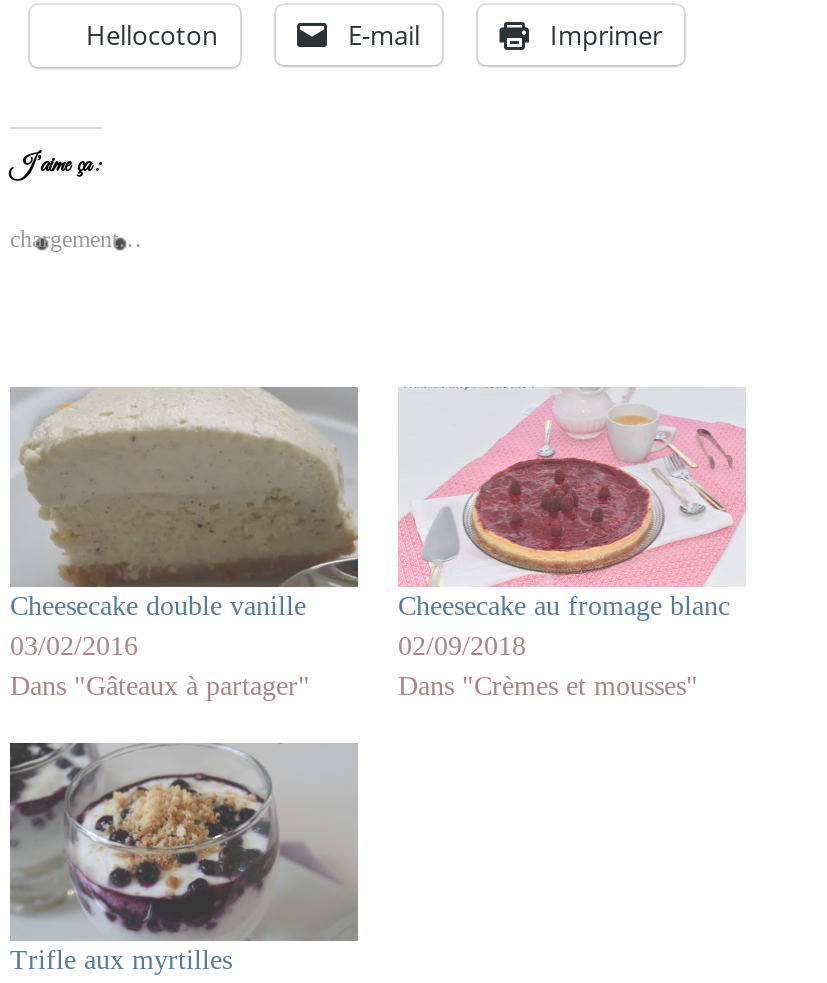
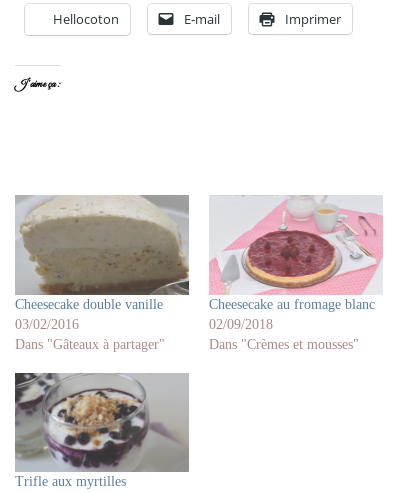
- chargement…
